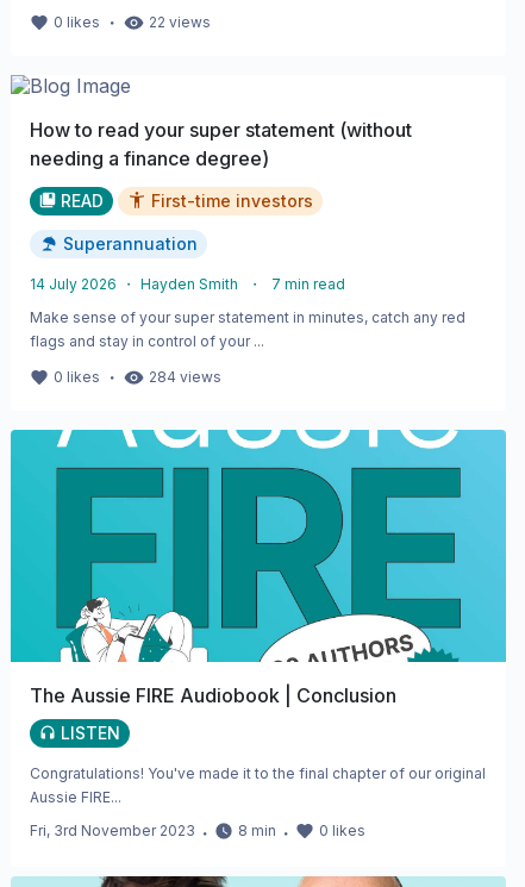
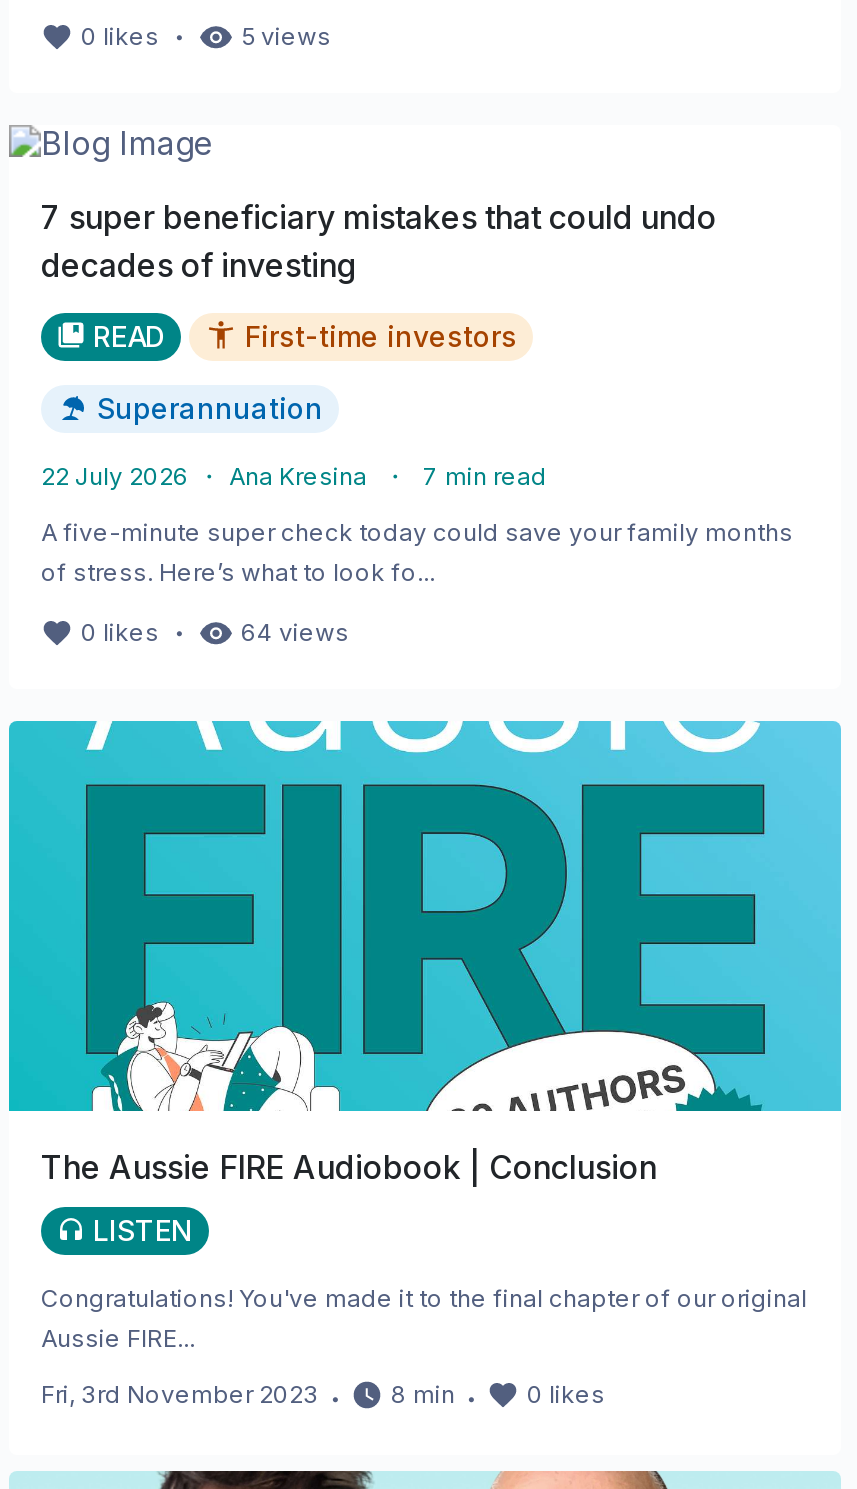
- 0 likes ・ 22 views
+ 0 likes ・ 5 views

- How to read your super statement (without
- needing a finance degree)
+ 7 super beneficiary mistakes that could undo
+ decades of investing

- 14 July 2026 ・ Hayden Smith ・ 7 min read
+ 22 July 2026 ・ Ana Kresina ・ 7 min read

- Make sense of your super statement in minutes, catch any red
- flags and stay in control of your ...
+ A five-minute super check today could save your family months
+ of stress. Here’s what to look fo...

- 0 likes ・ 284 views
+ 0 likes ・ 64 views
